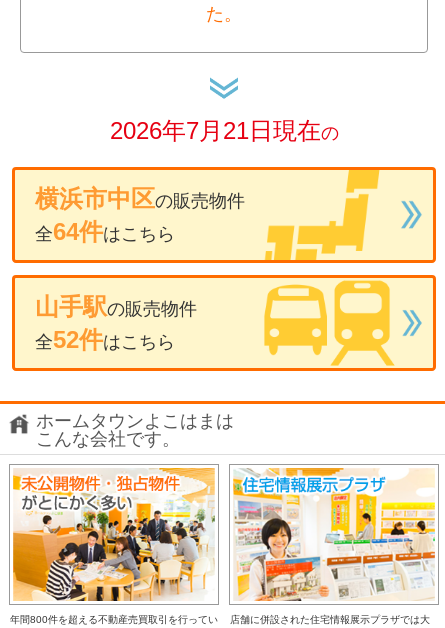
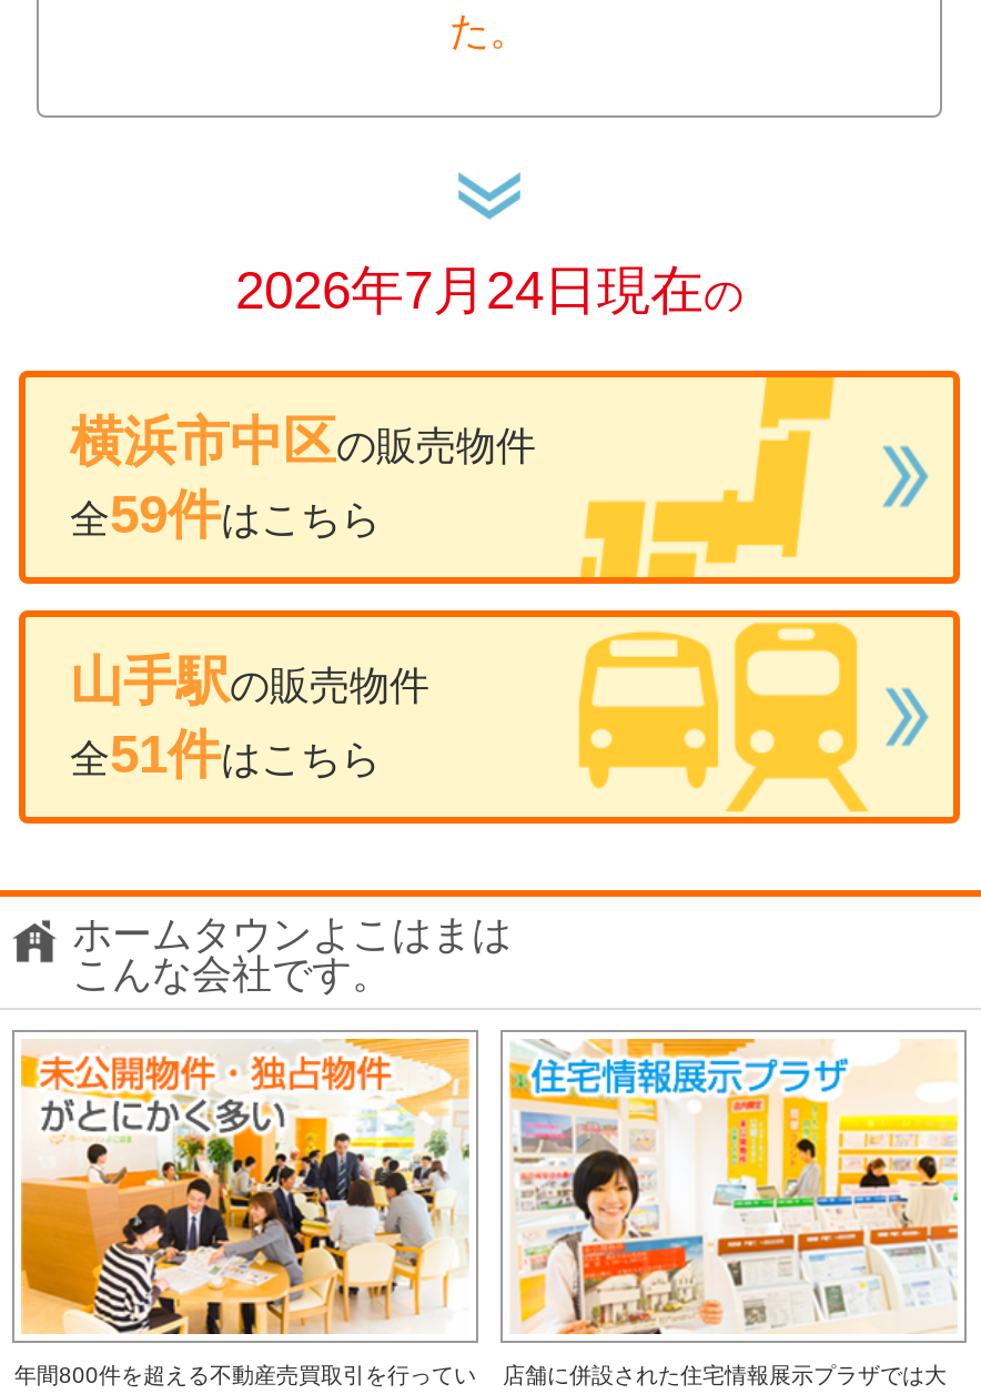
- 2026年7月21日現在の
+ 2026年7月24日現在の

- 全64件はこちら
+ 全59件はこちら

- 全52件はこちら
+ 全51件はこちら
